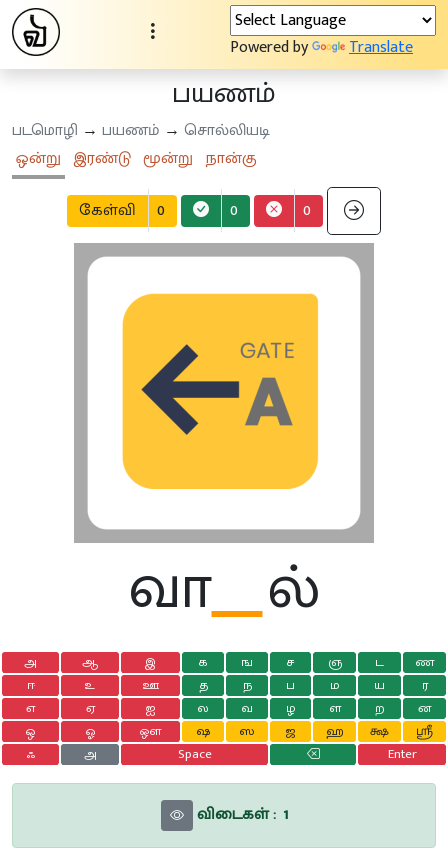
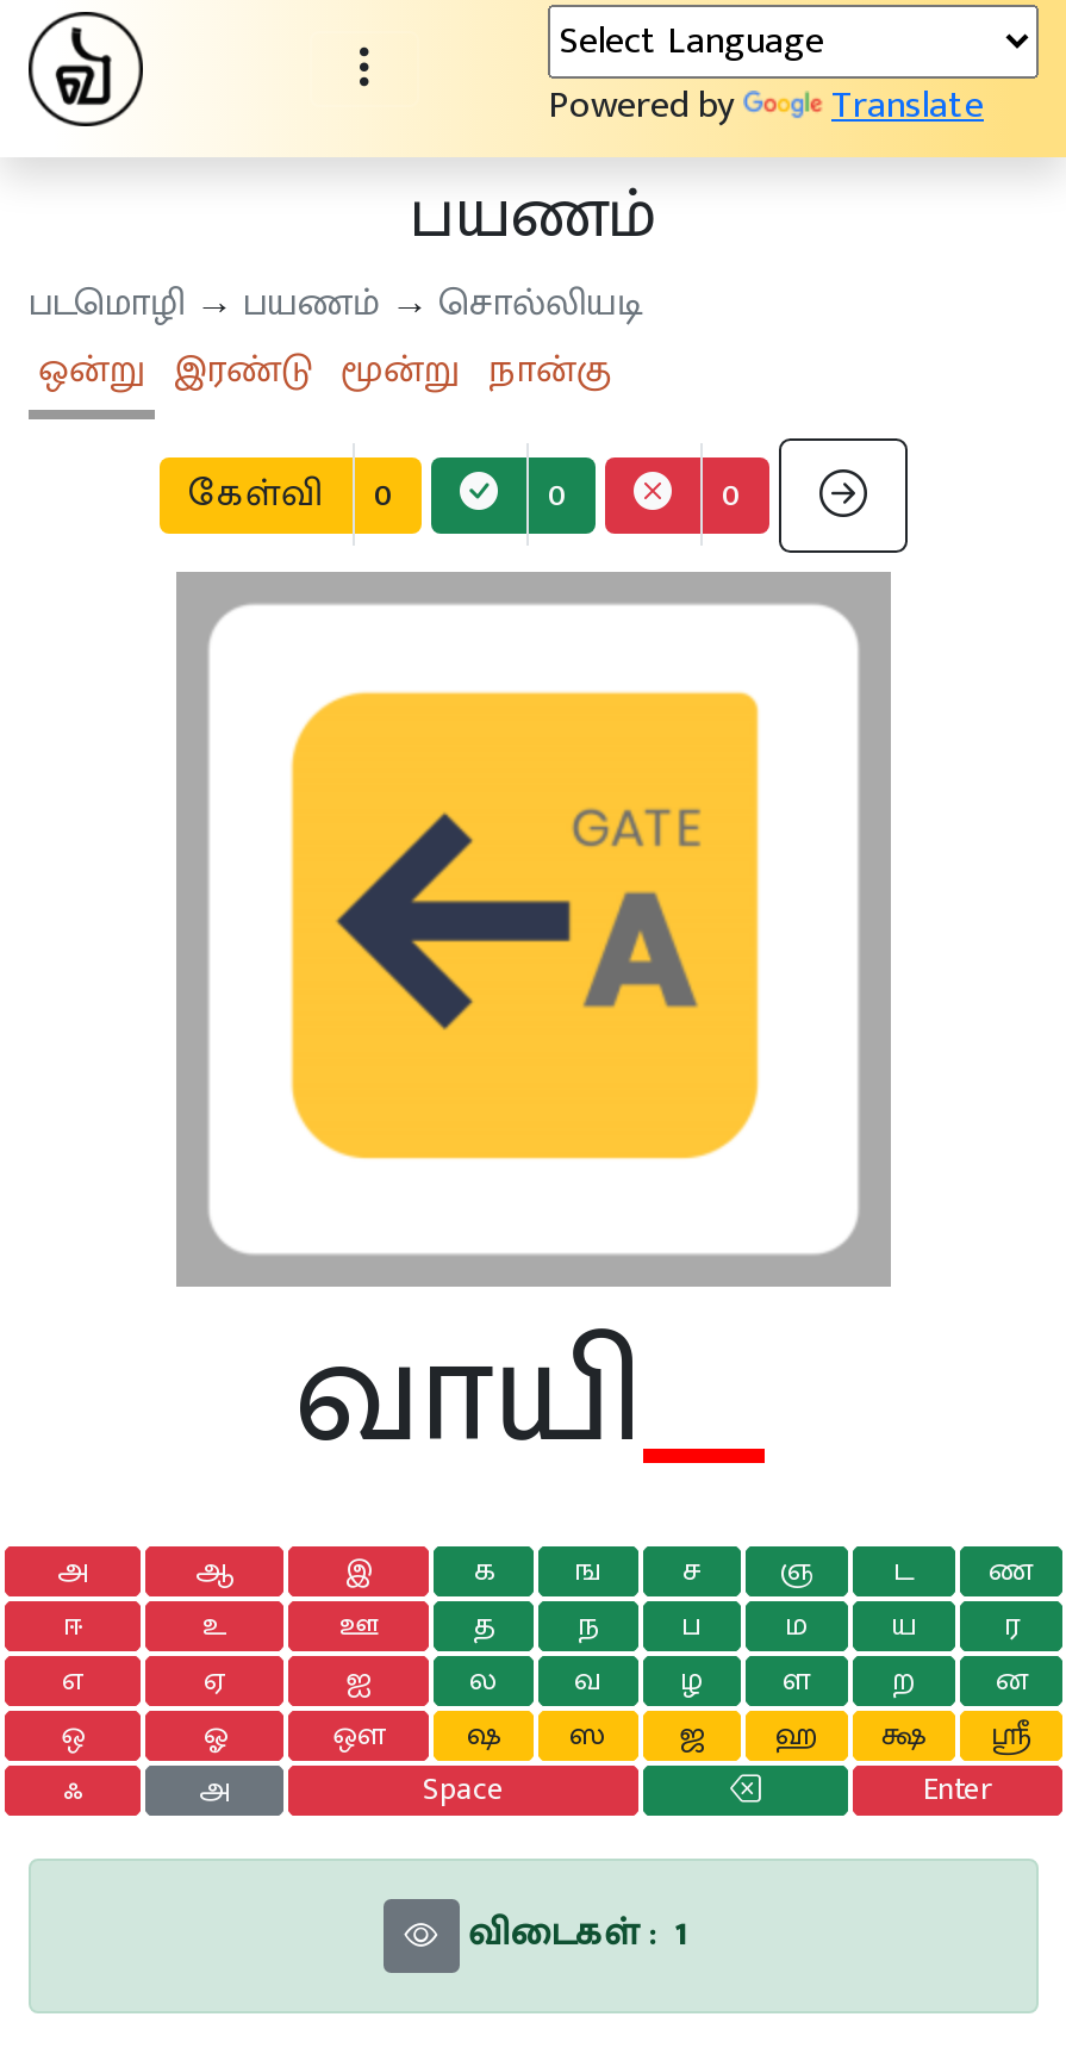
- வா ல்
+ வாயி
